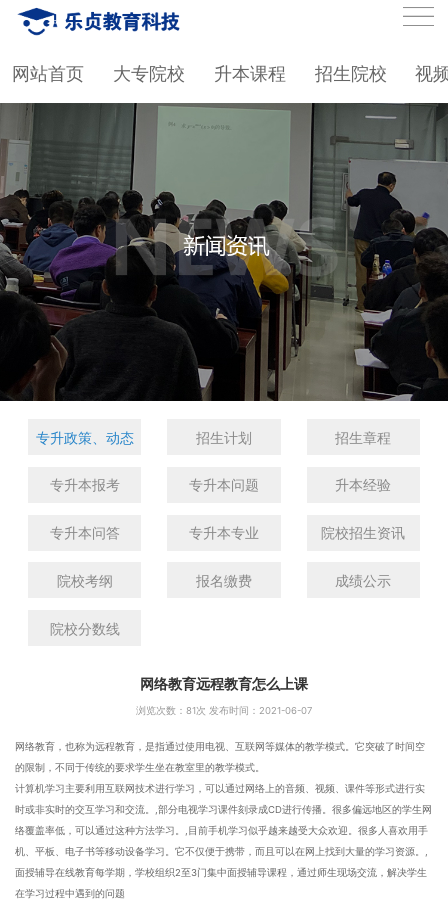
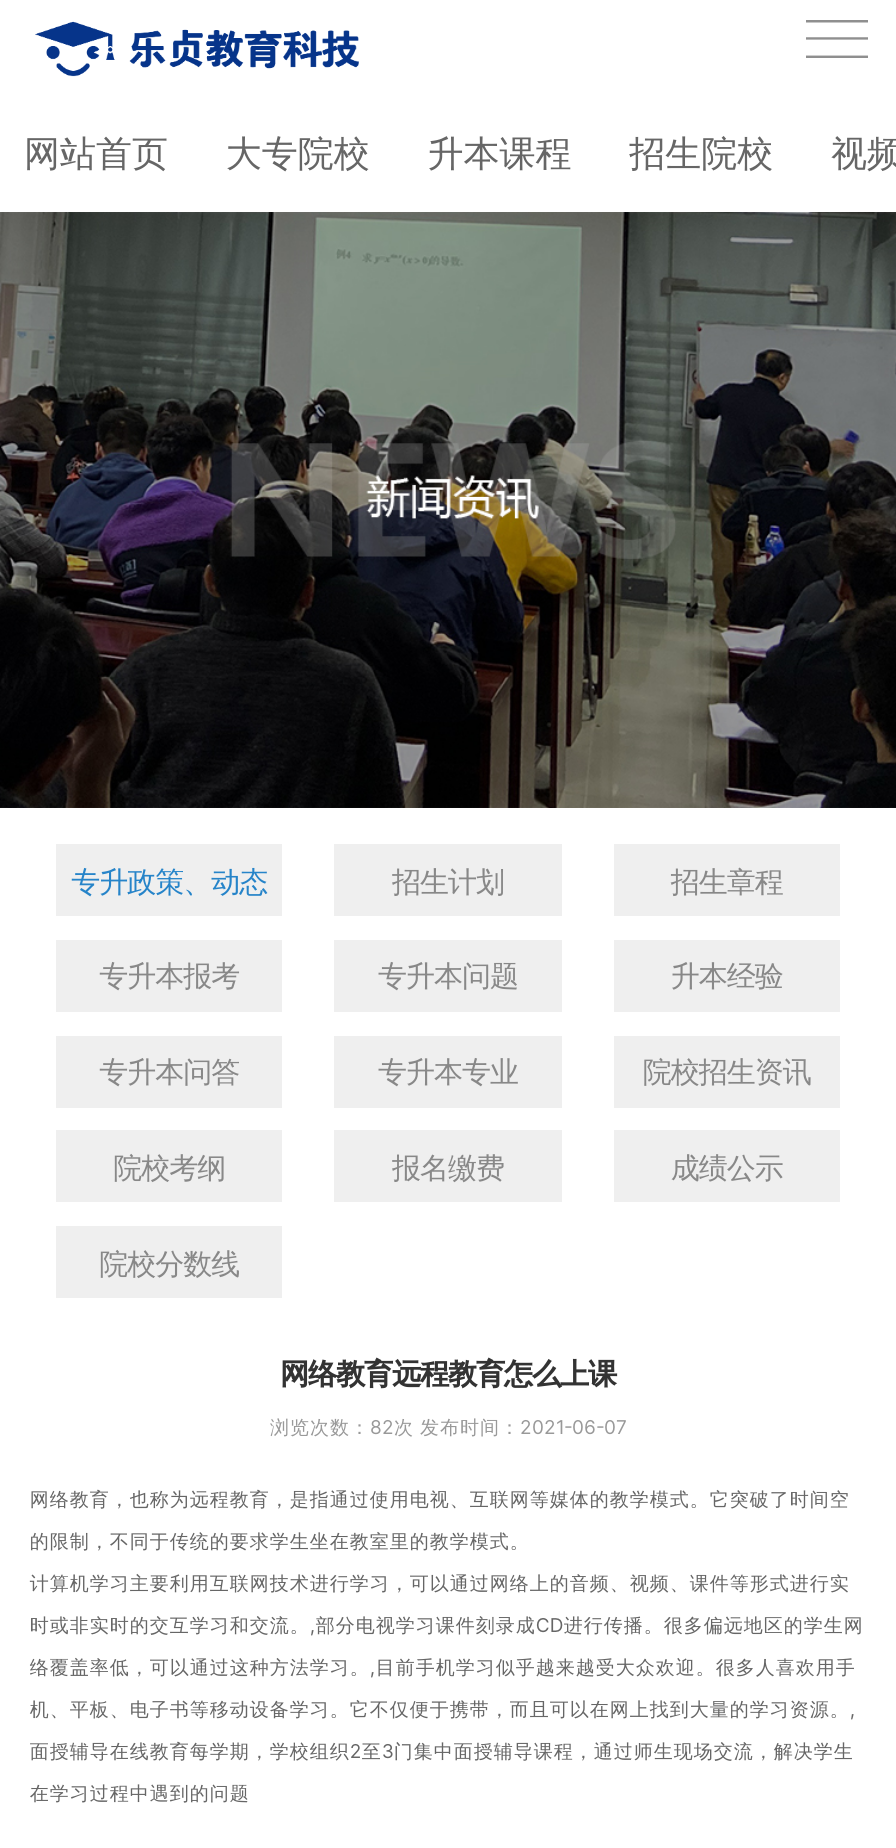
- 浏览次数：81次 发布时间：2021-06-07
+ 浏览次数：82次 发布时间：2021-06-07
